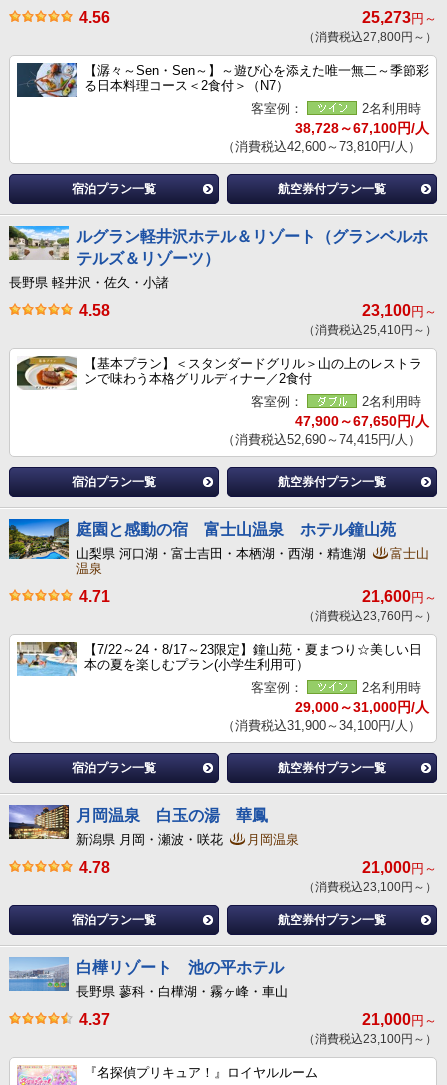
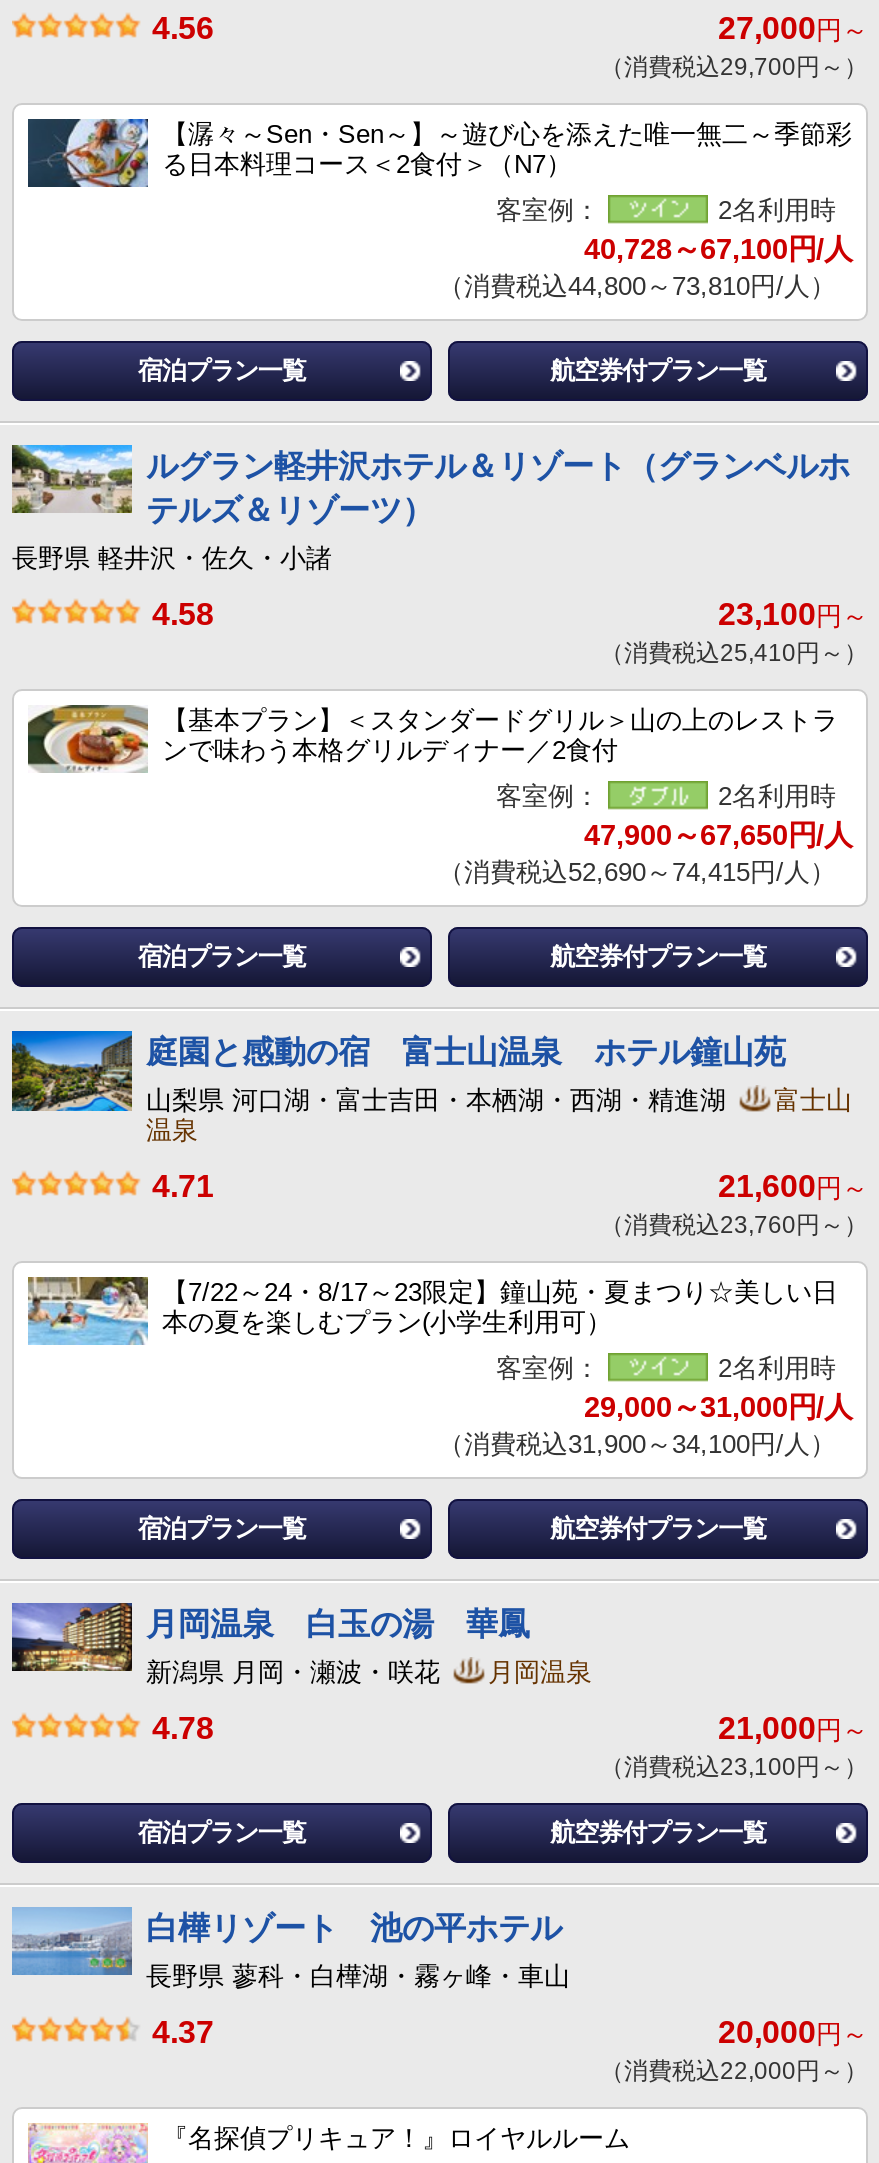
- 25,273円～
+ 27,000円～

- （消費税込27,800円～）
+ （消費税込29,700円～）

- 38,728～67,100円/人
+ 40,728～67,100円/人

- （消費税込42,600～73,810円/人）
+ （消費税込44,800～73,810円/人）

- 21,000円～
+ 20,000円～

- （消費税込23,100円～）
+ （消費税込22,000円～）
